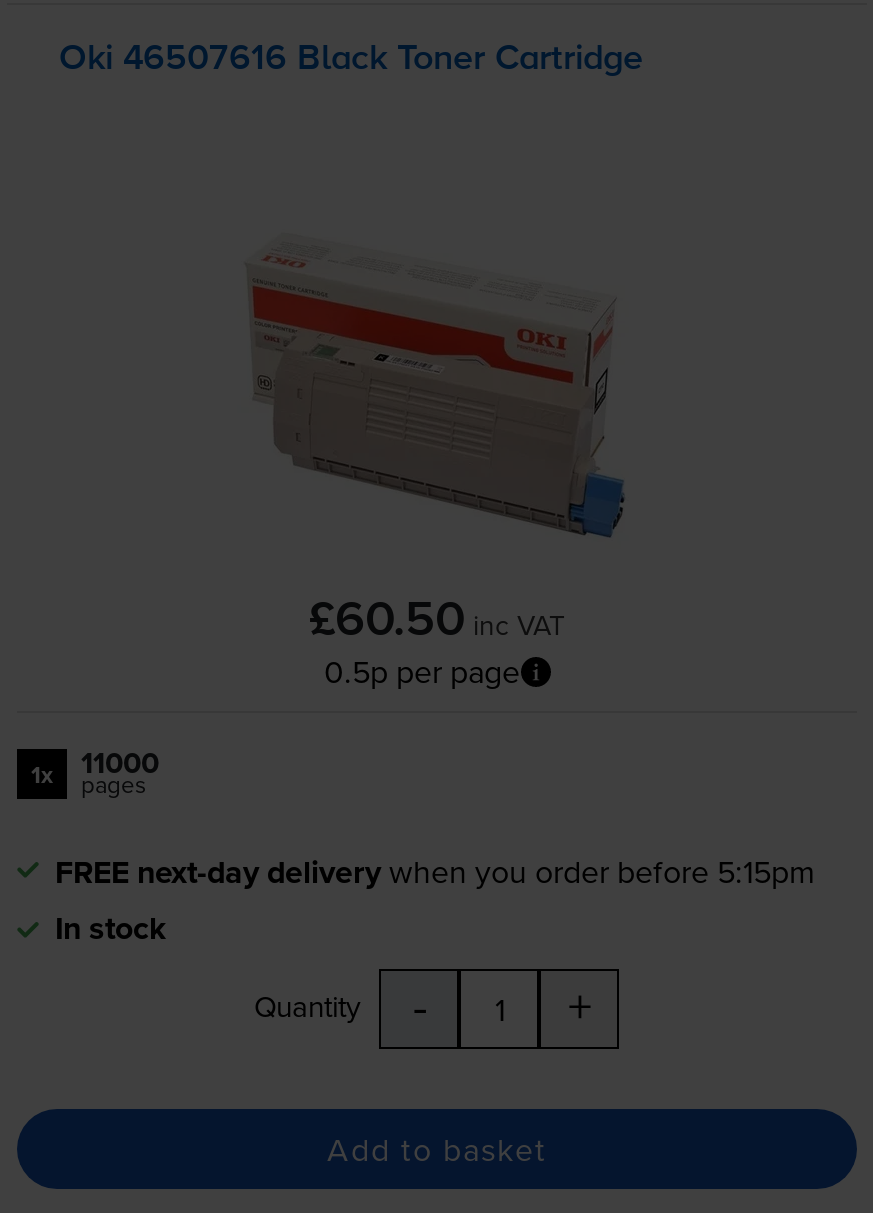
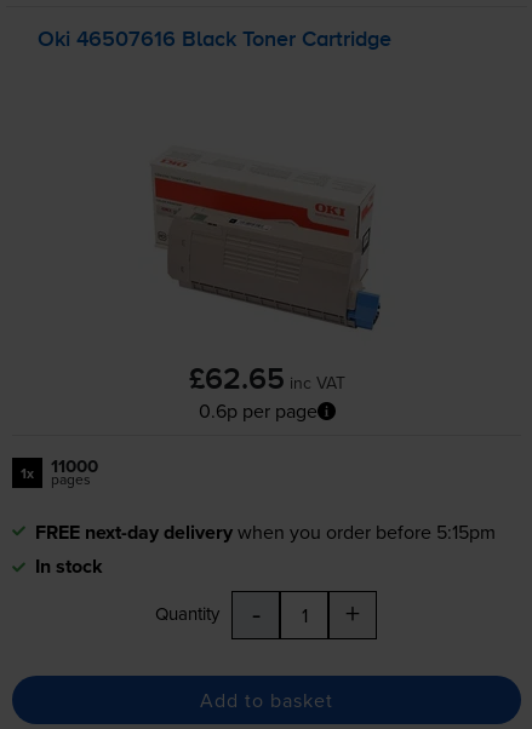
- £60.50 inc VAT
+ £62.65 inc VAT

- 0.5p per page
+ 0.6p per page
